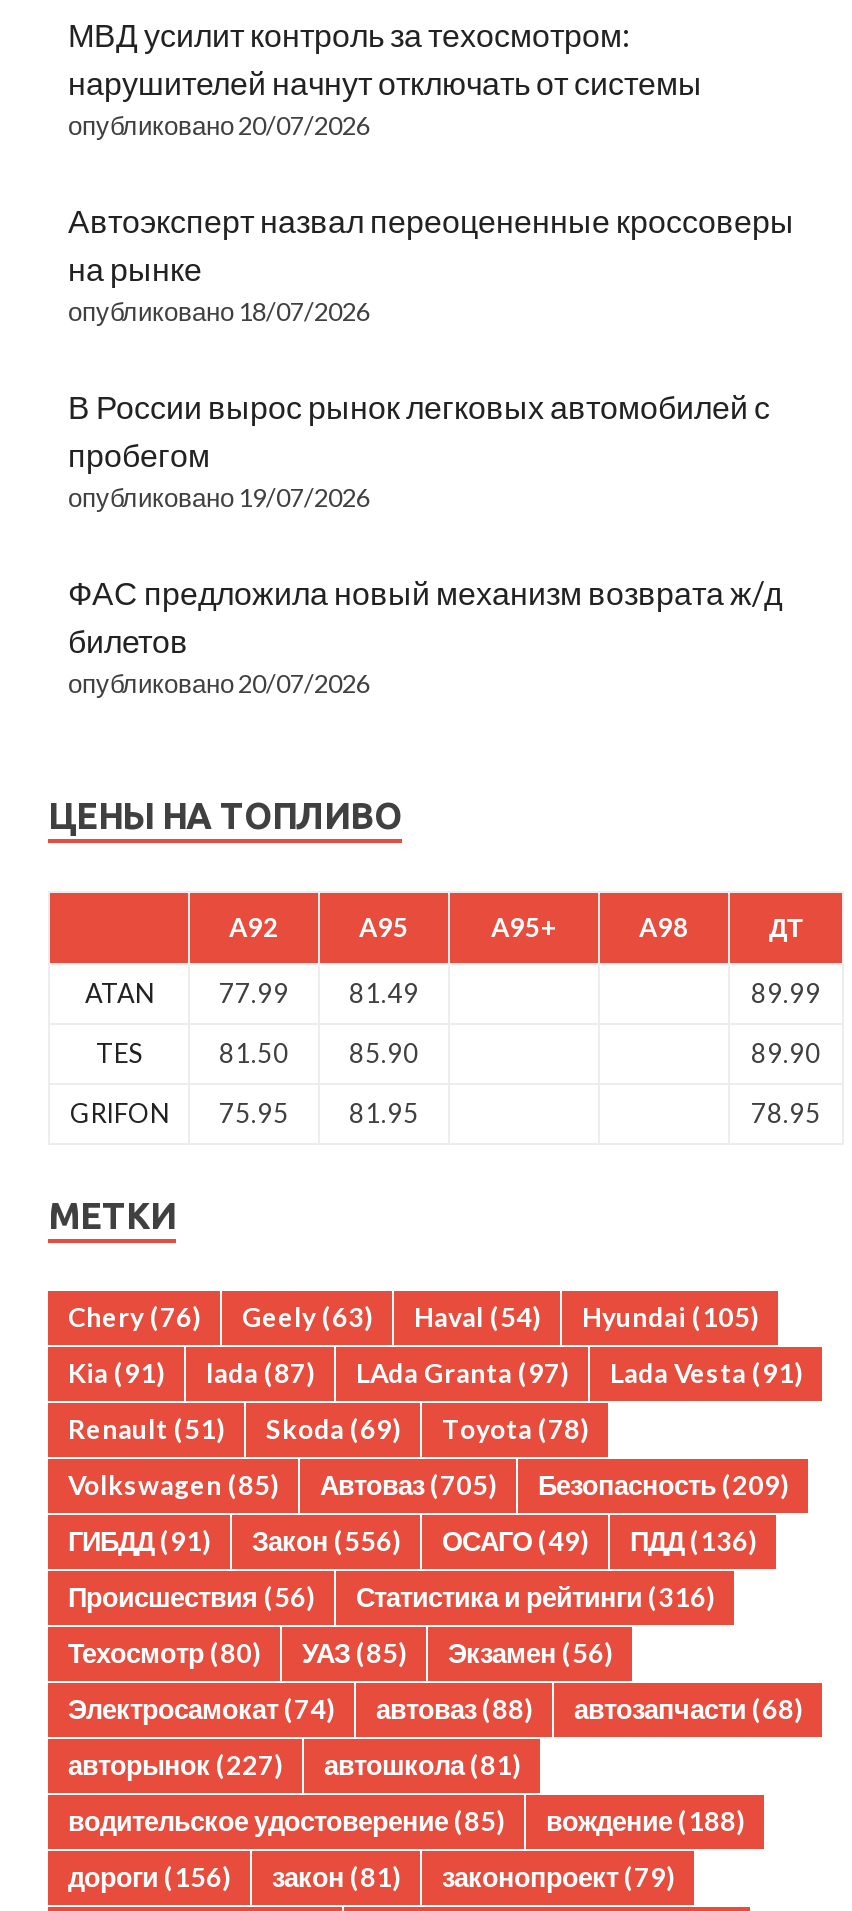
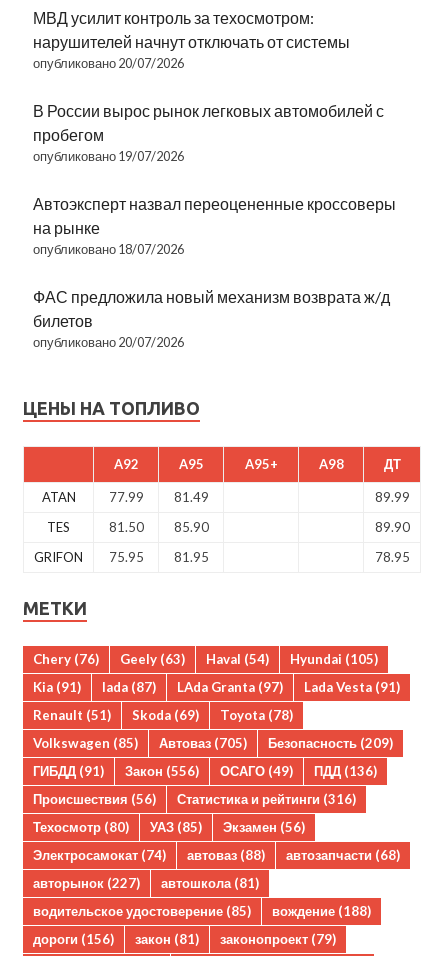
moved down: Автоэксперт назвал переоцененные кроссоверы | на рынке | опубликовано 18/07/2026

moved up: В России вырос рынок легковых автомобилей с | пробегом | опубликовано 19/07/2026
